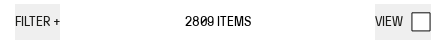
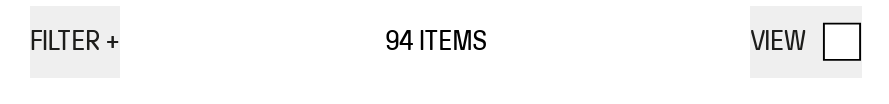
- 2809 ITEMS
+ 94 ITEMS
